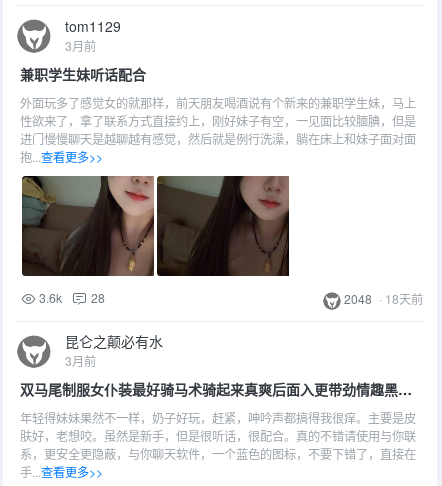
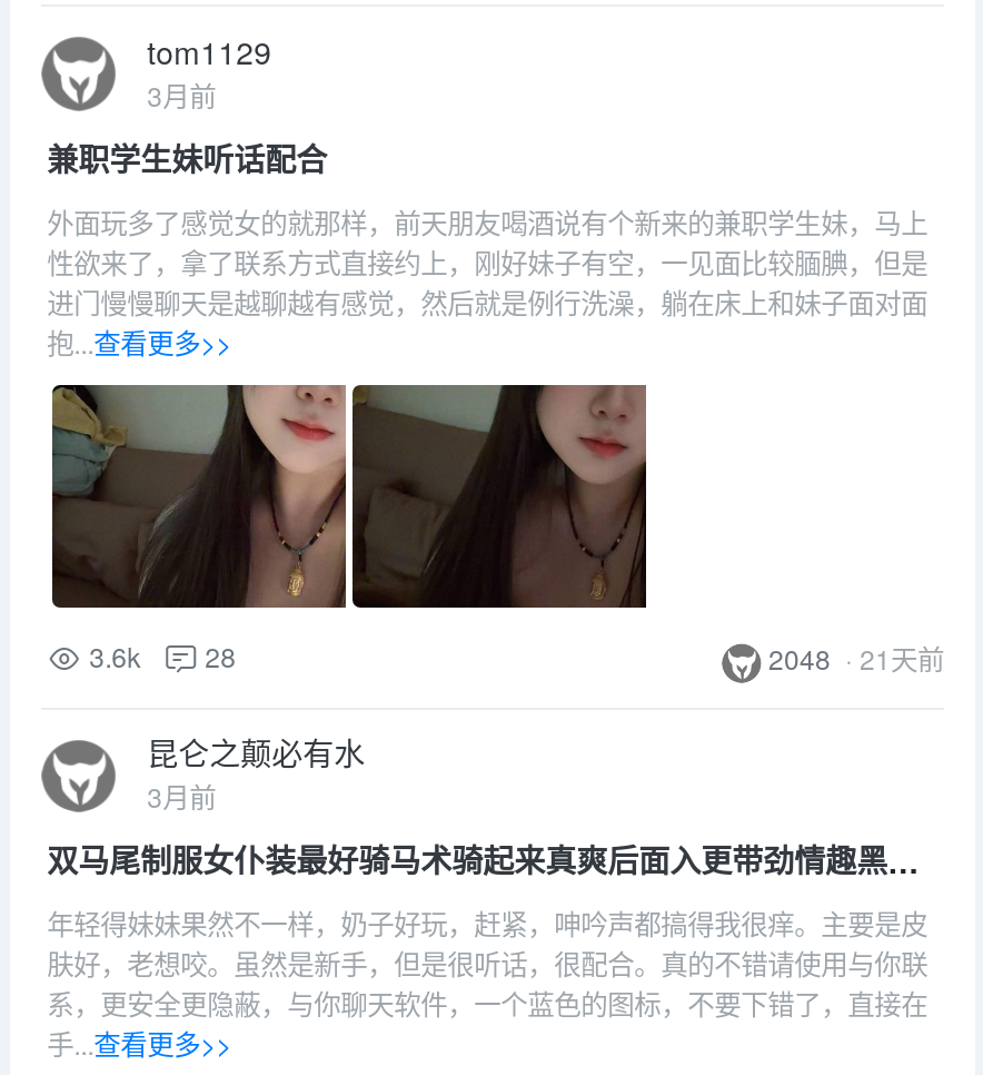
- 2048 · 18天前
+ 2048 · 21天前
